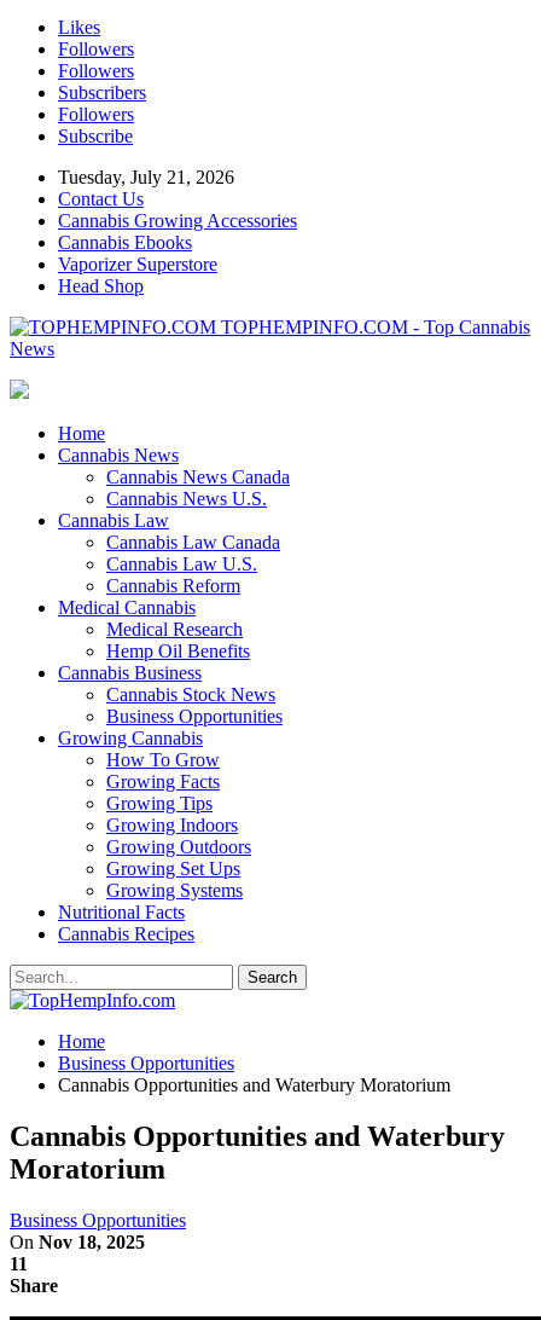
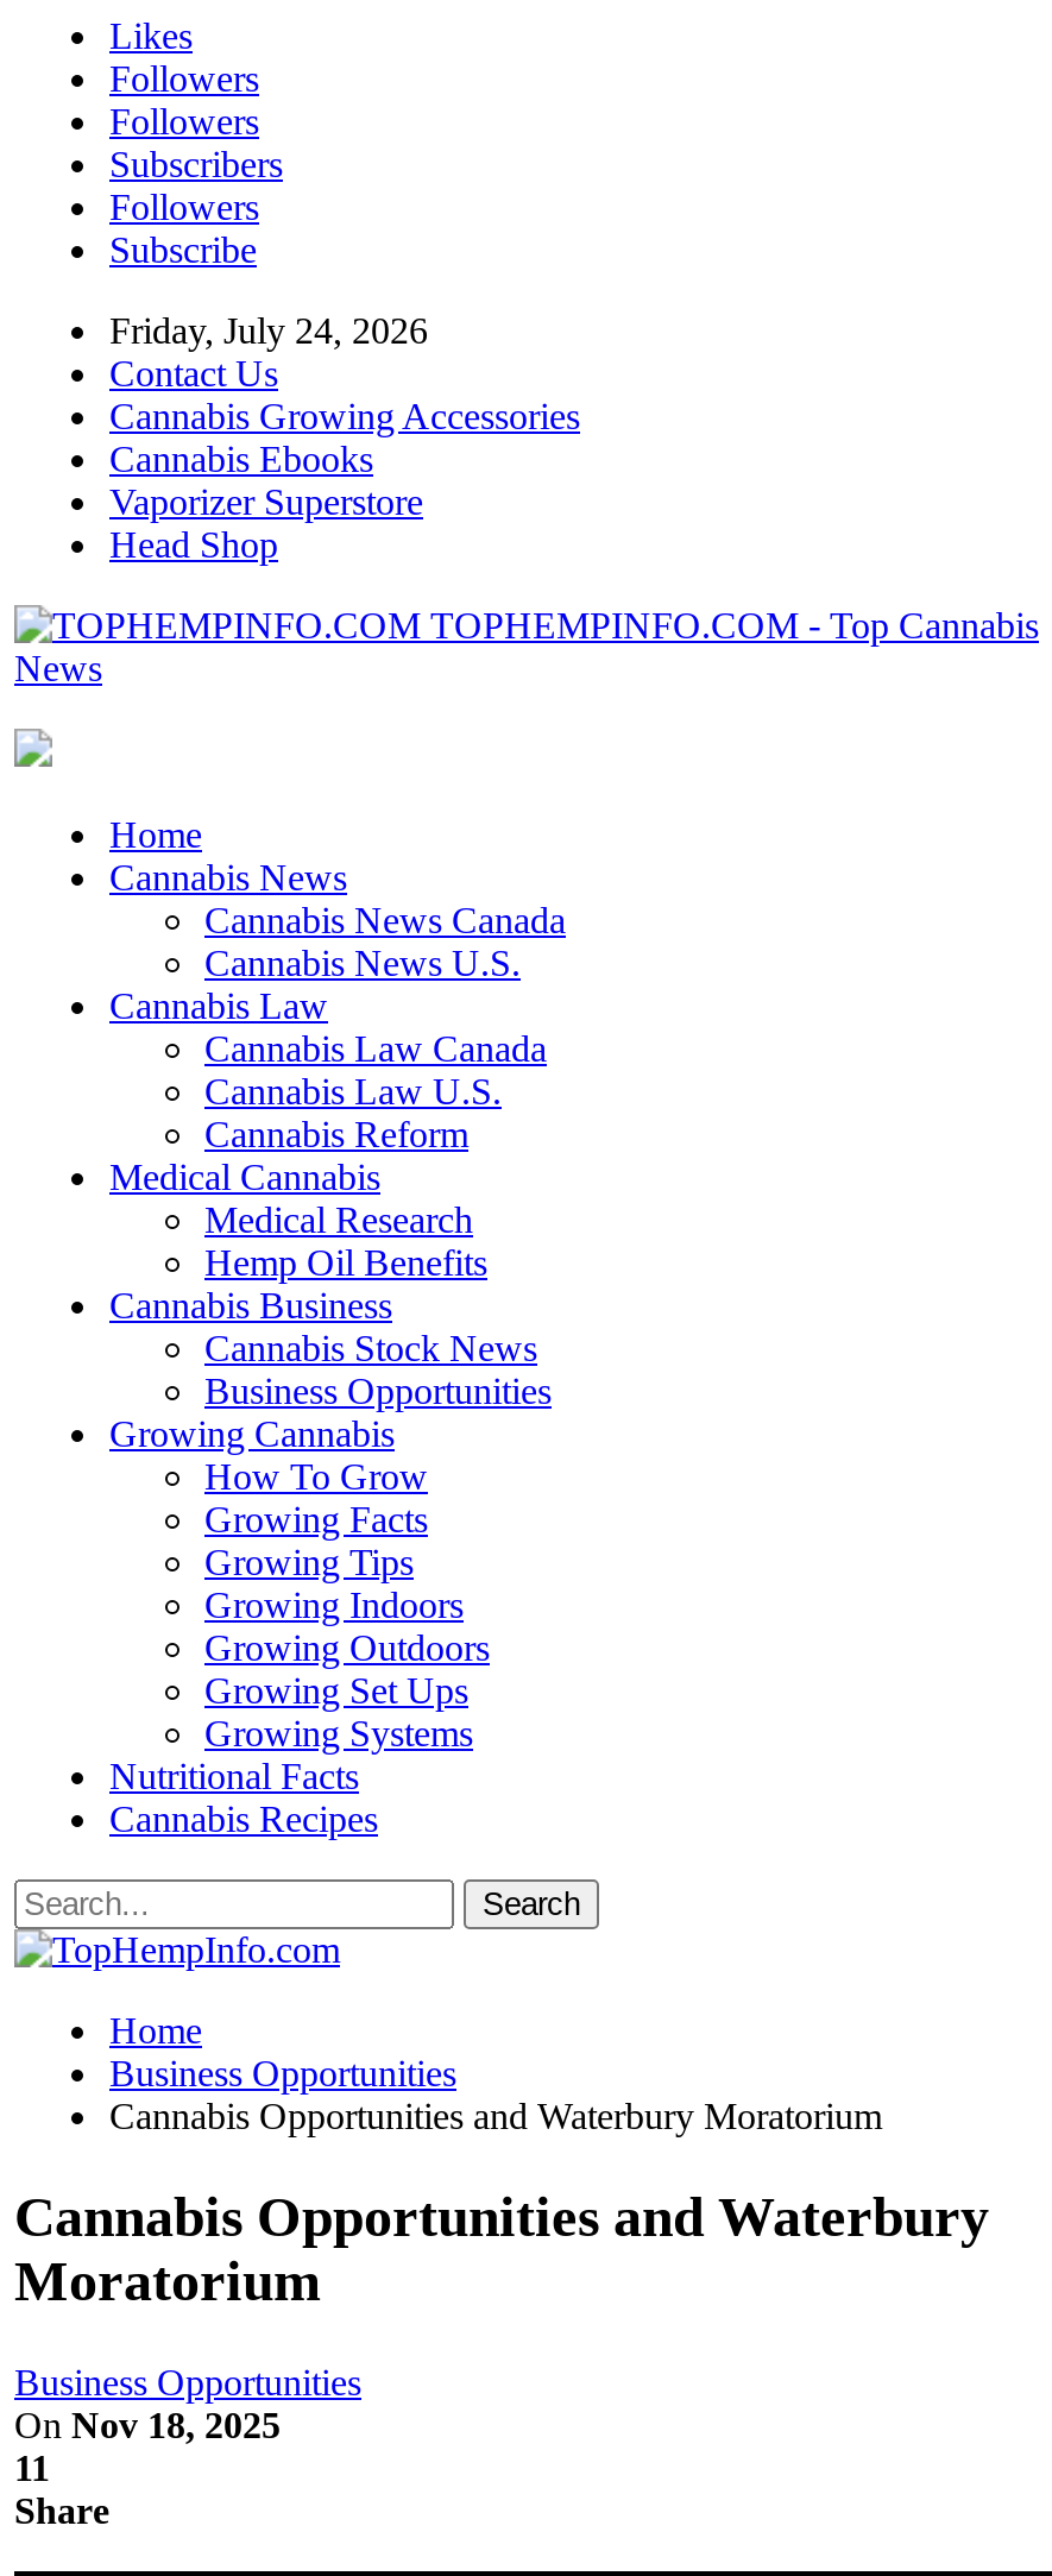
- Tuesday, July 21, 2026
+ Friday, July 24, 2026
